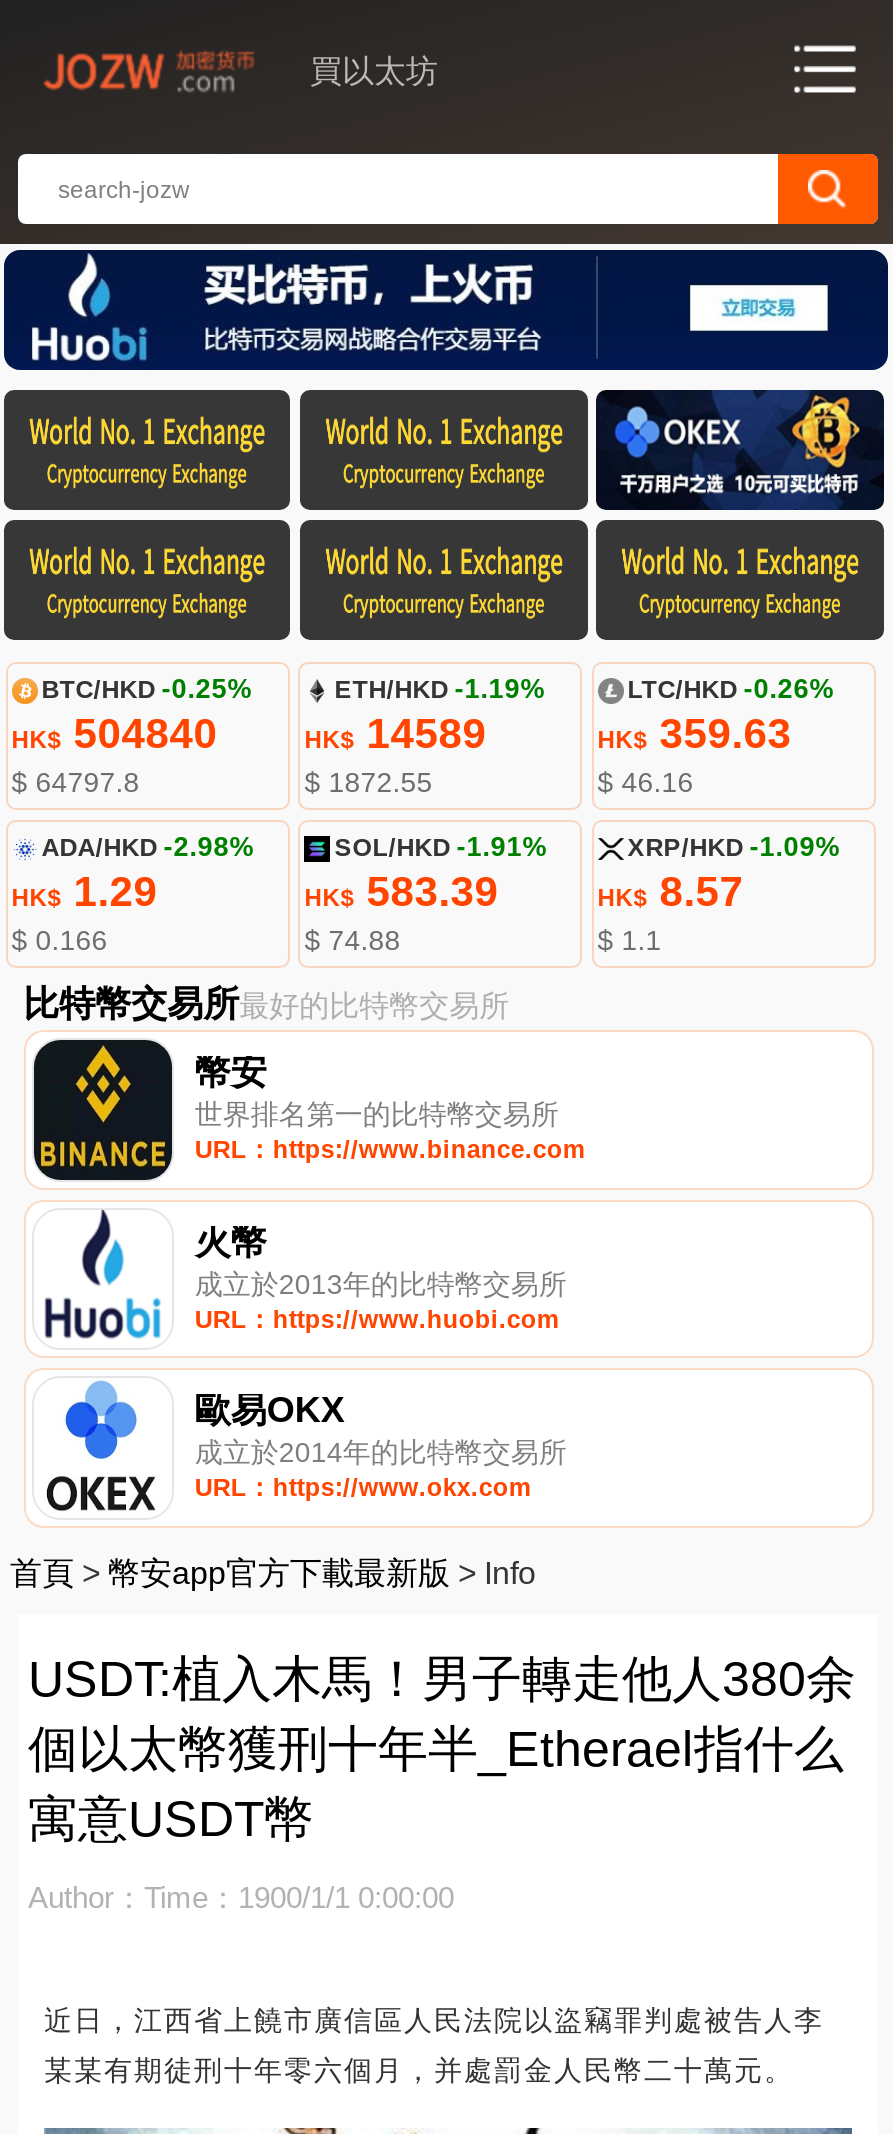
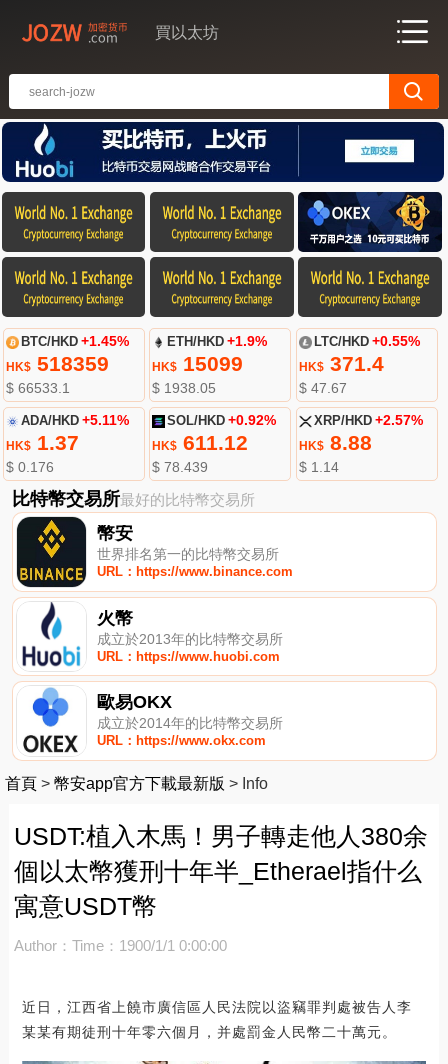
- BTC/HKD -0.25%
- HK$504840
- $ 64797.8
+ BTC/HKD +1.45%
+ HK$518359
+ $ 66533.1

- ETH/HKD -1.19%
- HK$14589
- $ 1872.55
+ ETH/HKD +1.9%
+ HK$15099
+ $ 1938.05

- LTC/HKD -0.26%
- HK$359.63
- $ 46.16
+ LTC/HKD +0.55%
+ HK$371.4
+ $ 47.67

- ADA/HKD -2.98%
- HK$1.29
- $ 0.166
+ ADA/HKD +5.11%
+ HK$1.37
+ $ 0.176

- SOL/HKD -1.91%
- HK$583.39
- $ 74.88
+ SOL/HKD +0.92%
+ HK$611.12
+ $ 78.439

- XRP/HKD -1.09%
- HK$8.57
- $ 1.1
+ XRP/HKD +2.57%
+ HK$8.88
+ $ 1.14
